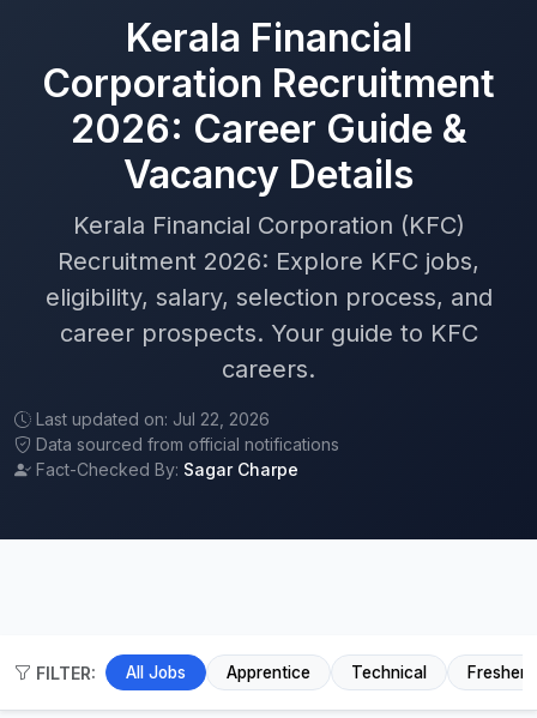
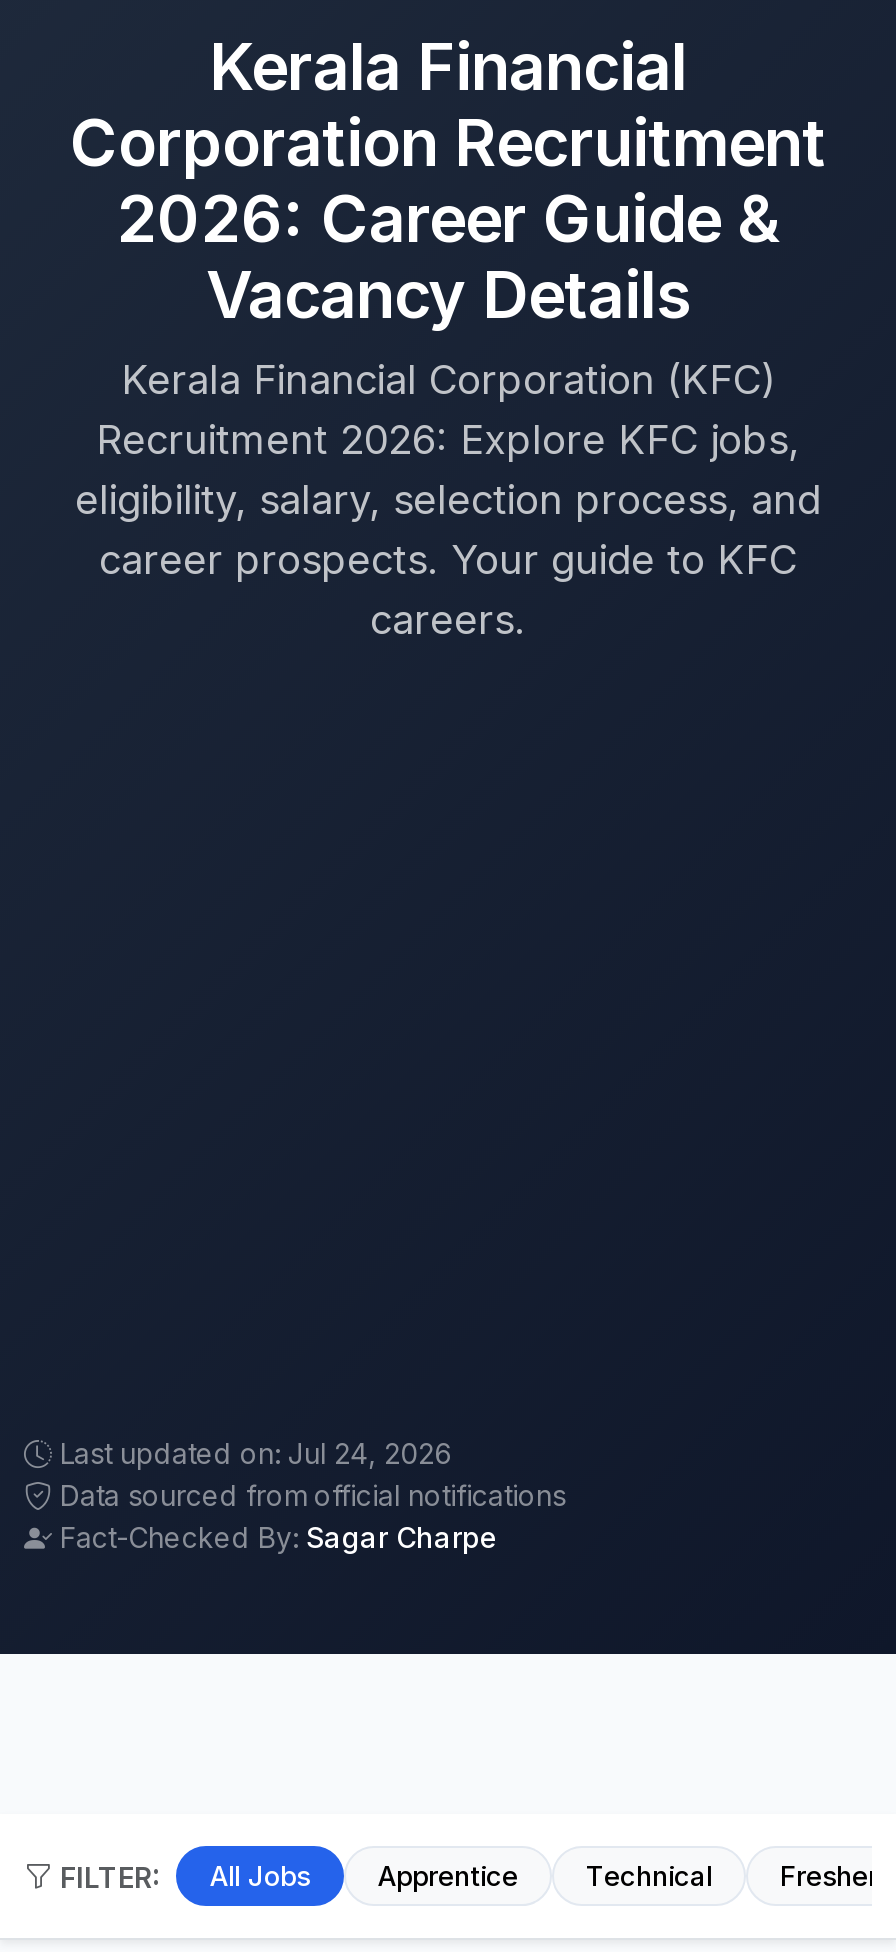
- Last updated on: Jul 22, 2026
+ Last updated on: Jul 24, 2026
